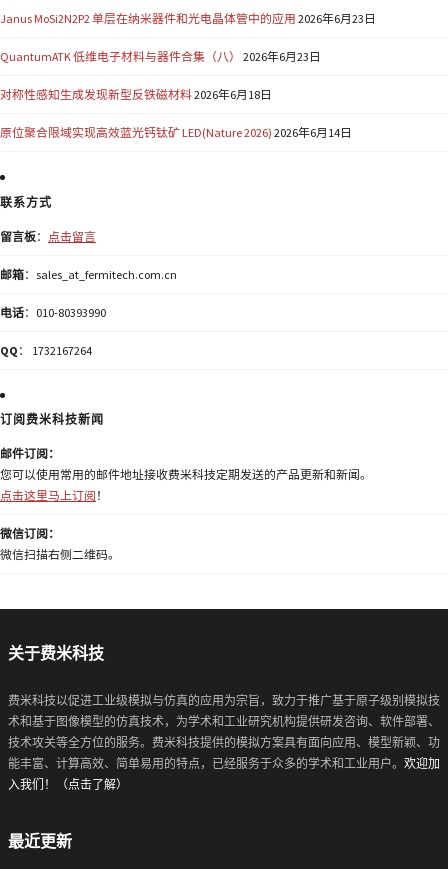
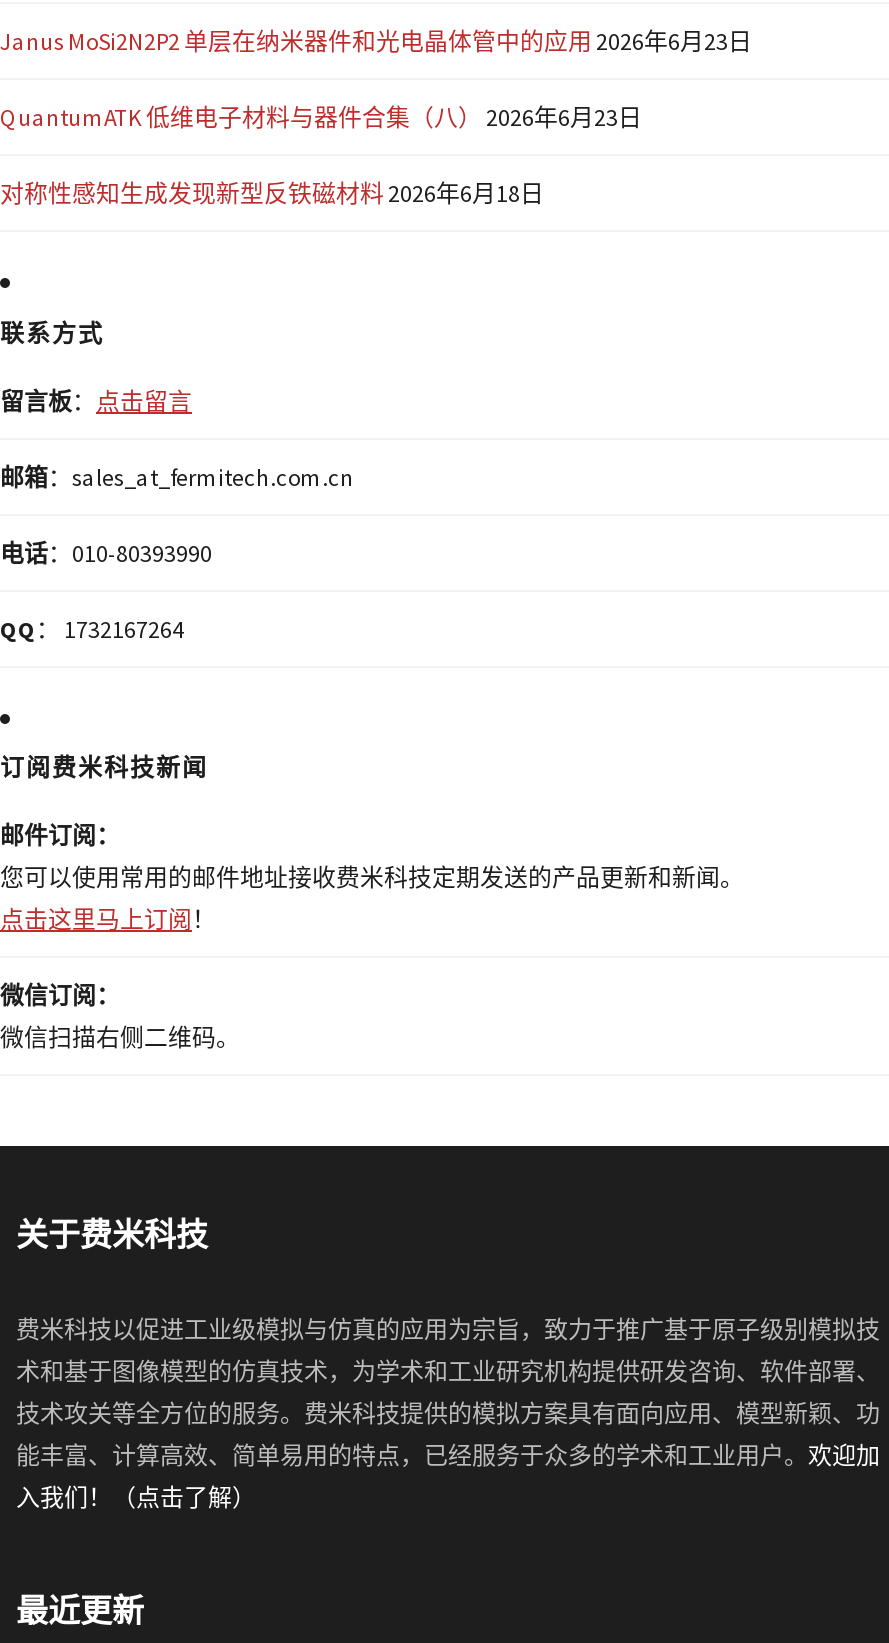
- 原位聚合限域实现高效蓝光钙钛矿 LED(Nature 2026) 2026年6月14日
